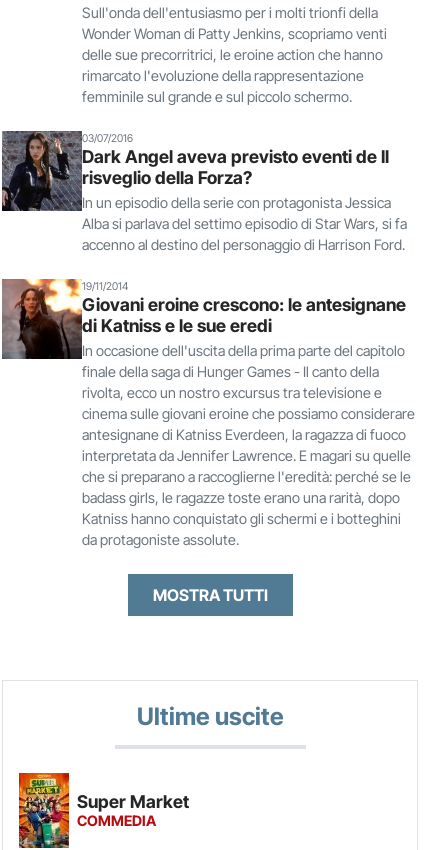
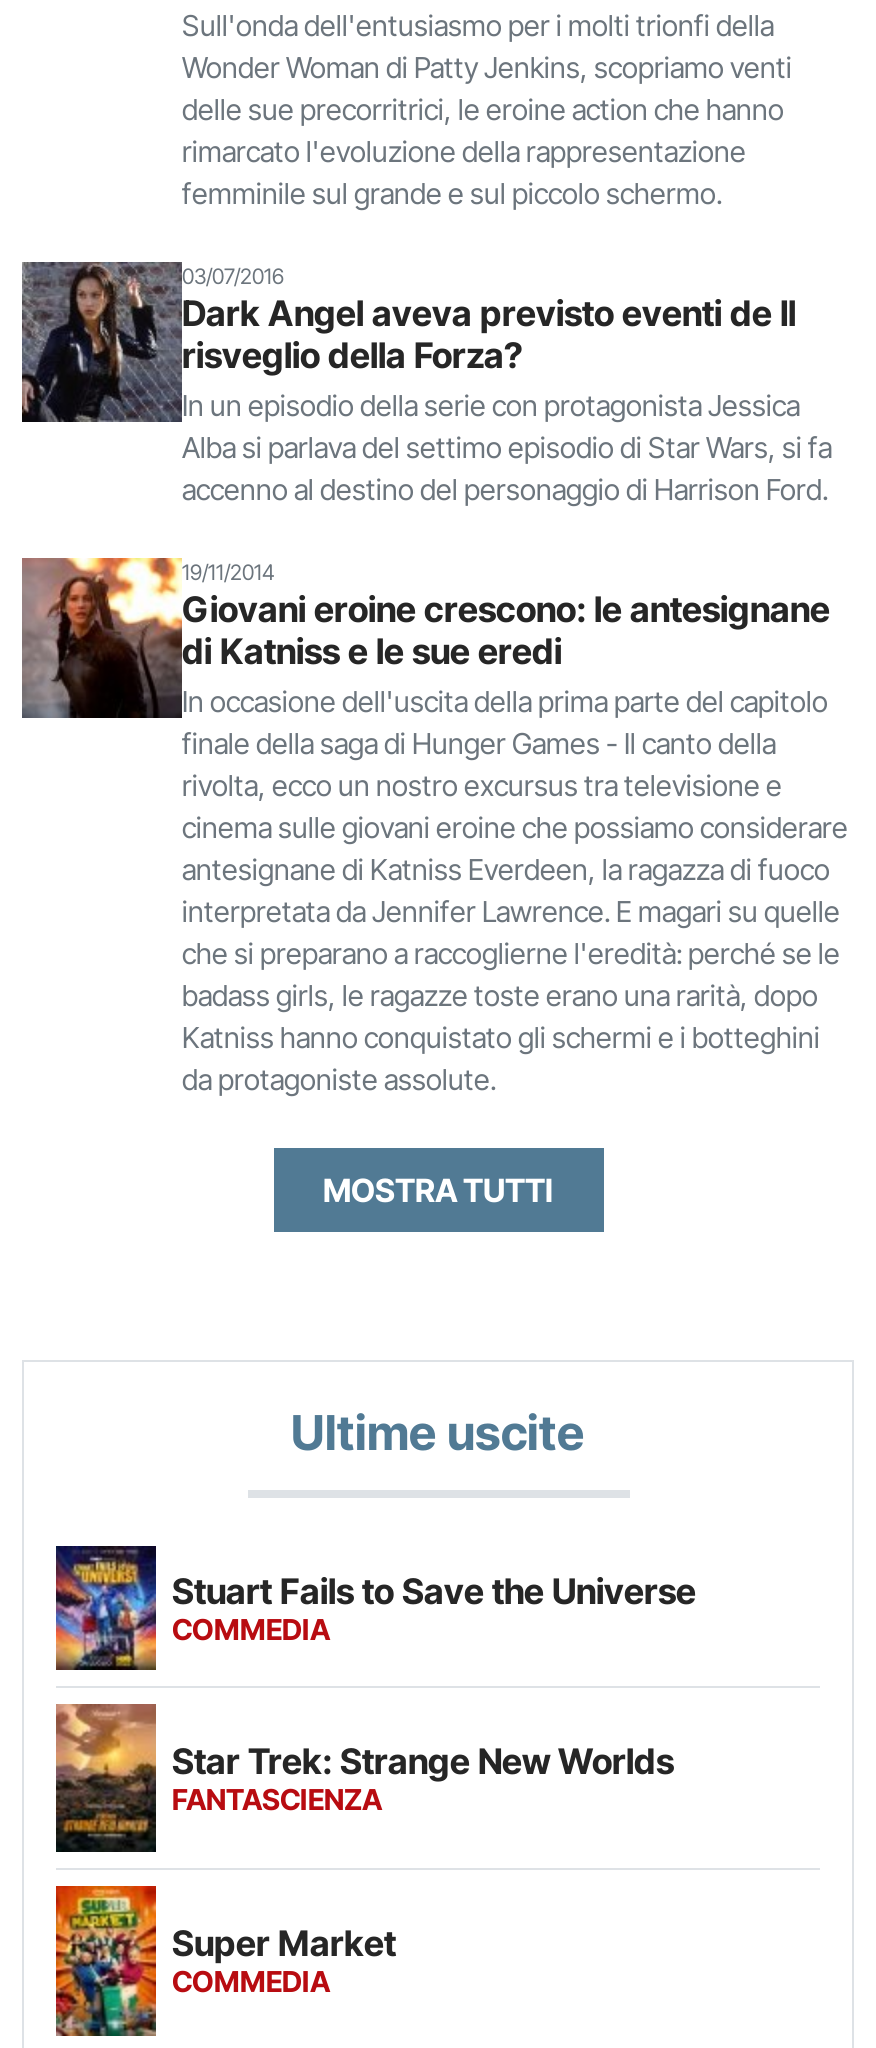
+ [image]
+ Stuart Fails to Save the Universe
+ COMMEDIA
+ Star Trek: Strange New Worlds
+ FANTASCIENZA

+ [image]
